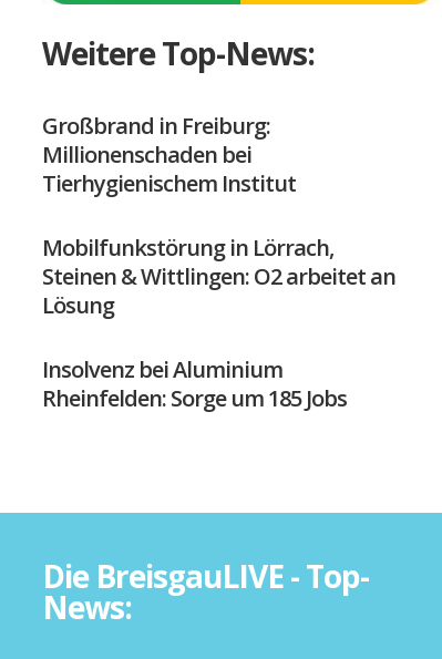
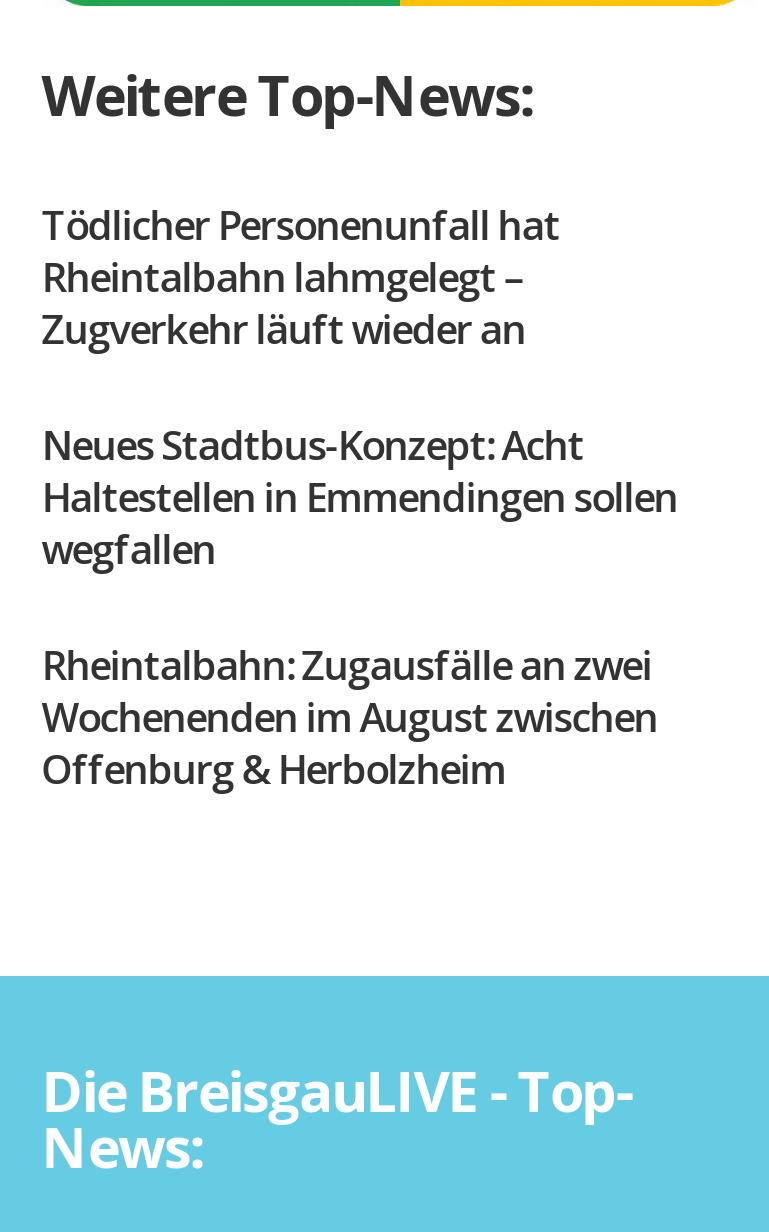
- Großbrand in Freiburg:
- Millionenschaden bei
- Tierhygienischem Institut
+ Tödlicher Personenunfall hat
+ Rheintalbahn lahmgelegt –
+ Zugverkehr läuft wieder an

- Mobilfunkstörung in Lörrach,
- Steinen & Wittlingen: O2 arbeitet an
- Lösung
+ Neues Stadtbus-Konzept: Acht
+ Haltestellen in Emmendingen sollen
+ wegfallen

- Insolvenz bei Aluminium
- Rheinfelden: Sorge um 185 Jobs
+ Rheintalbahn: Zugausfälle an zwei
+ Wochenenden im August zwischen
+ Offenburg & Herbolzheim
